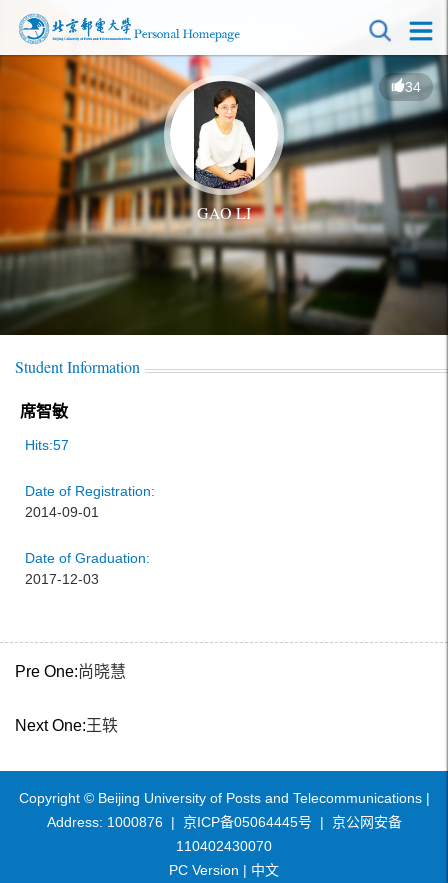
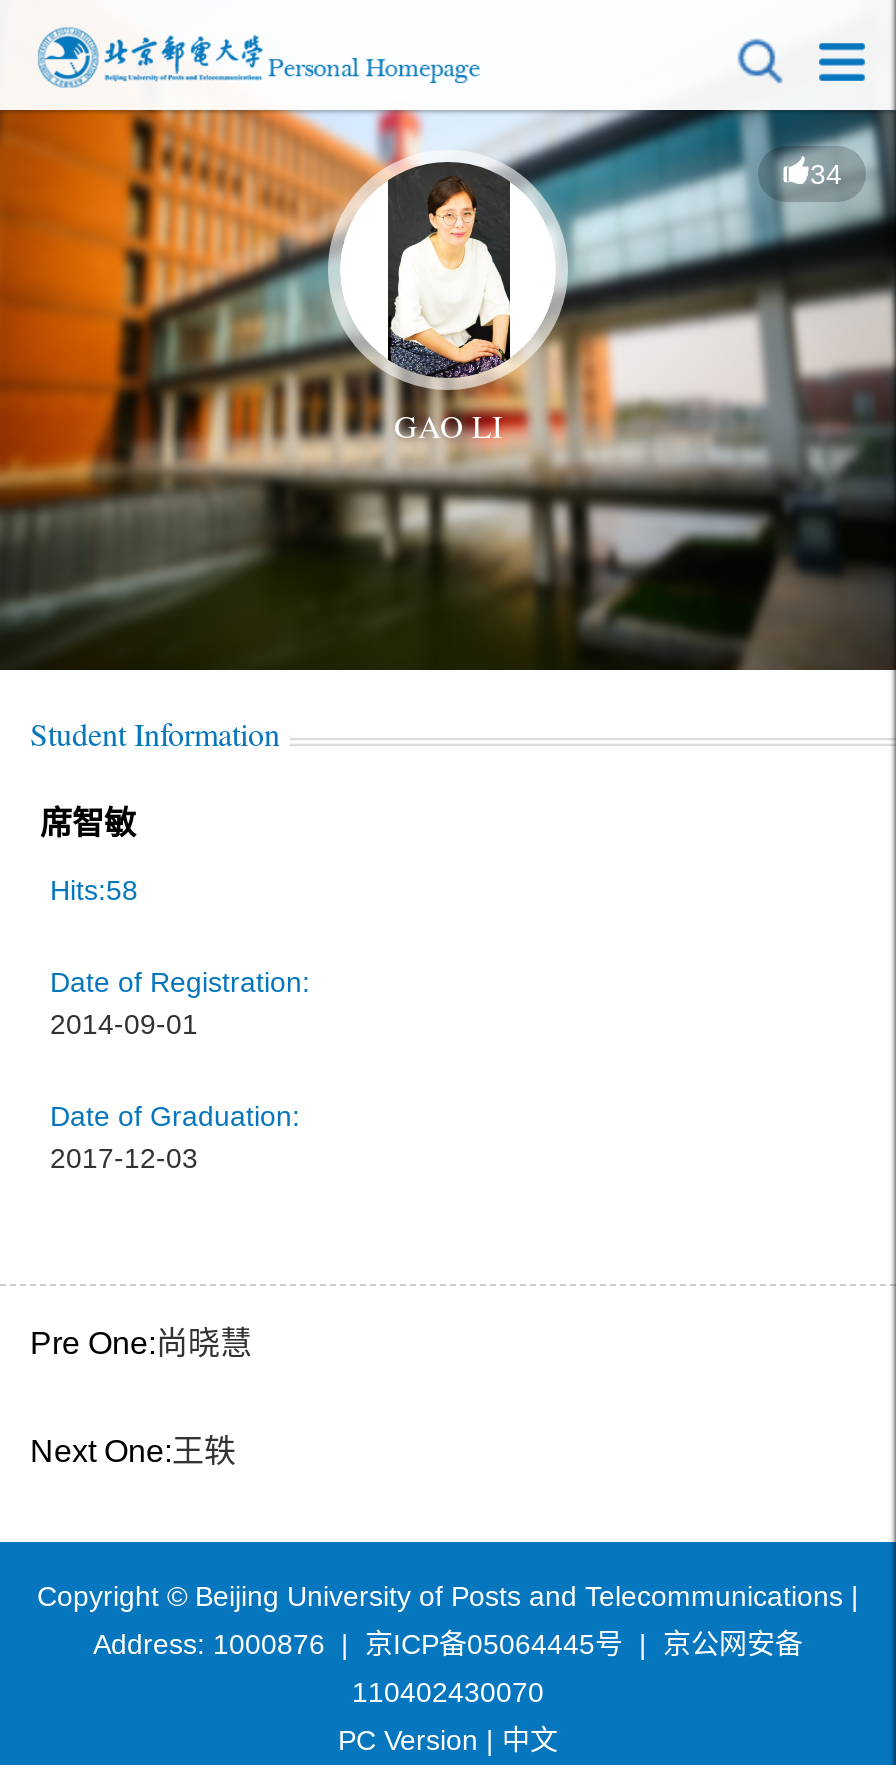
- Hits:57
+ Hits:58
